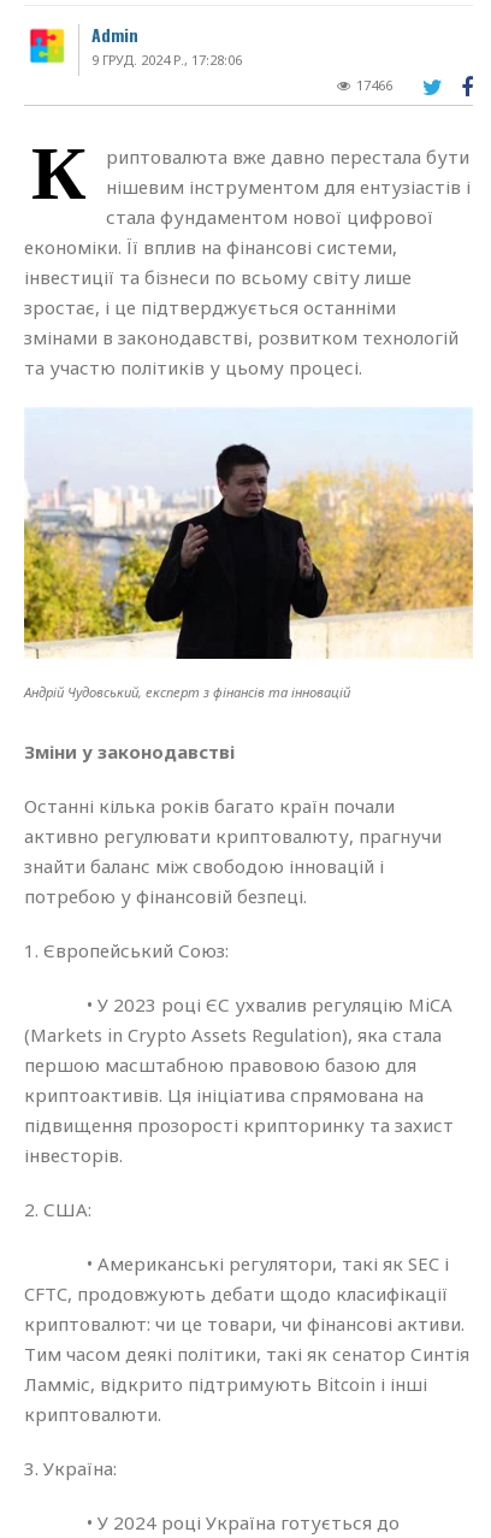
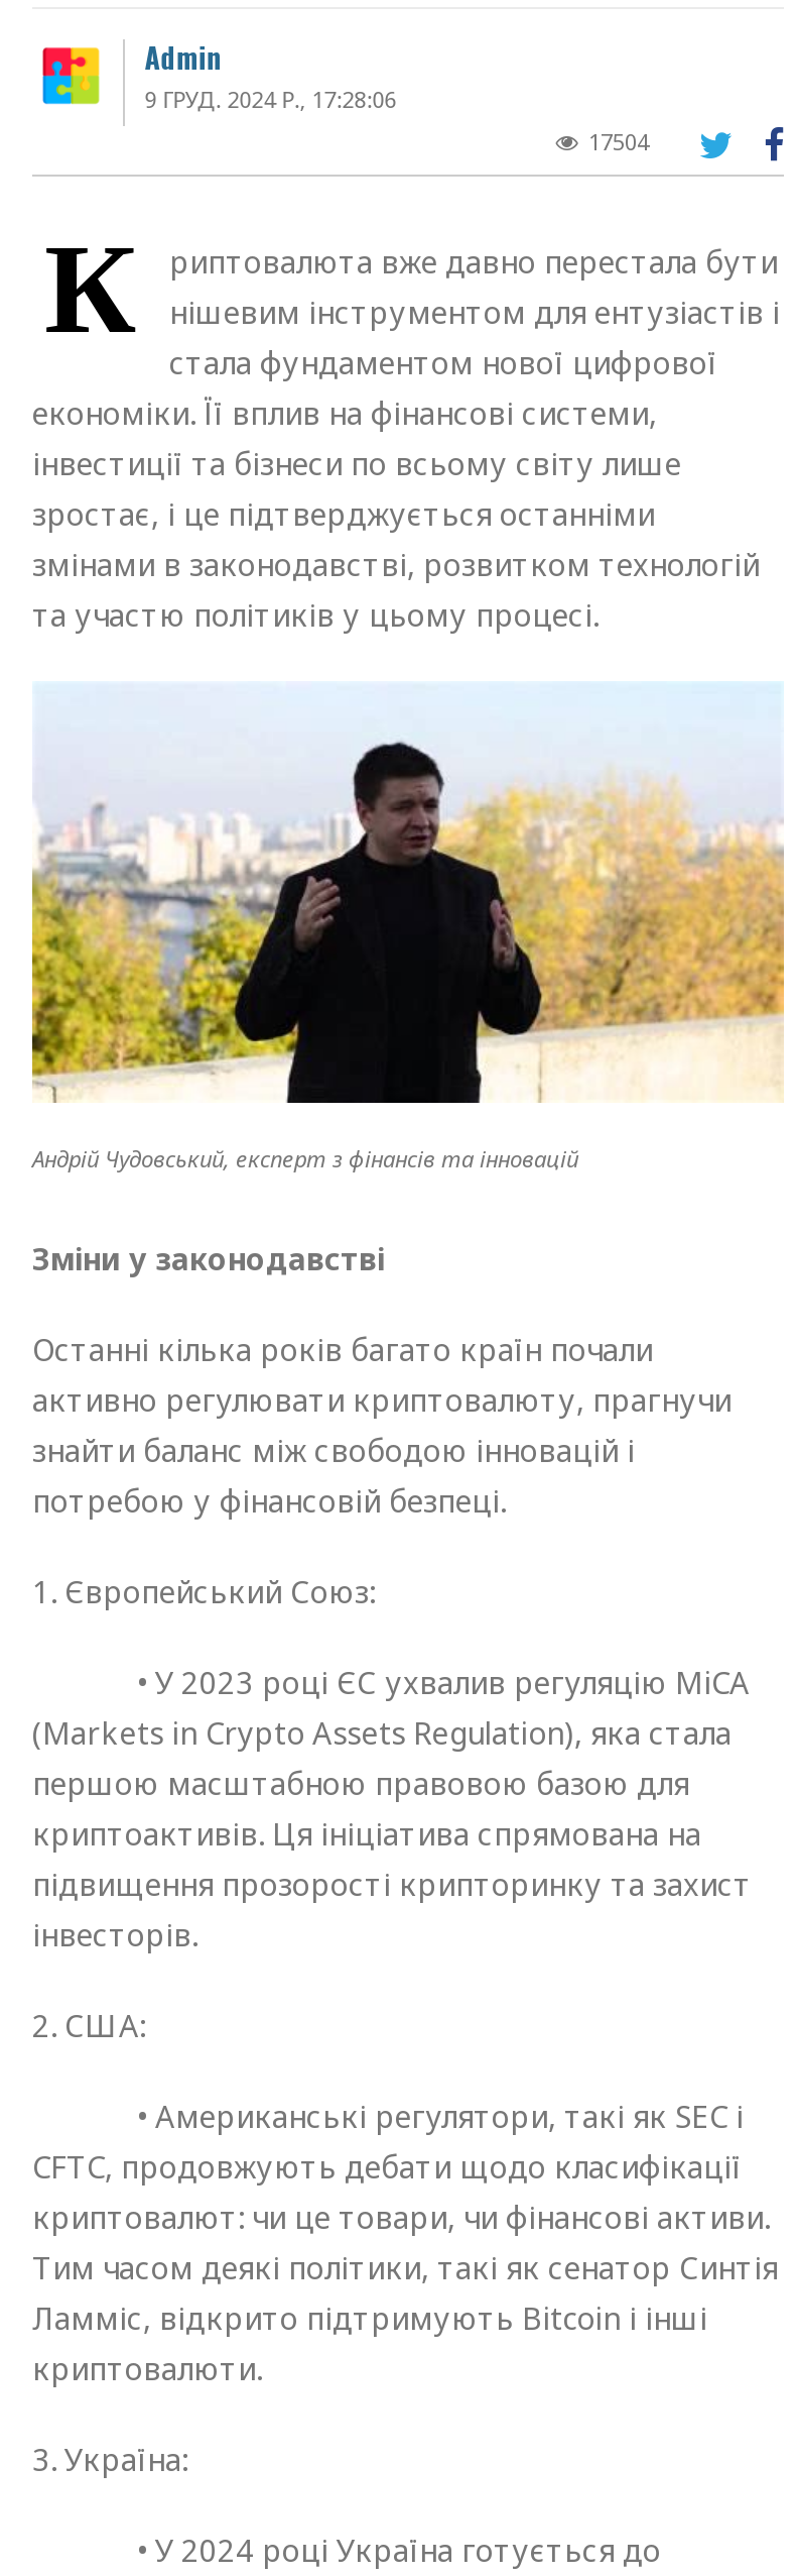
- 17466
+ 17504
